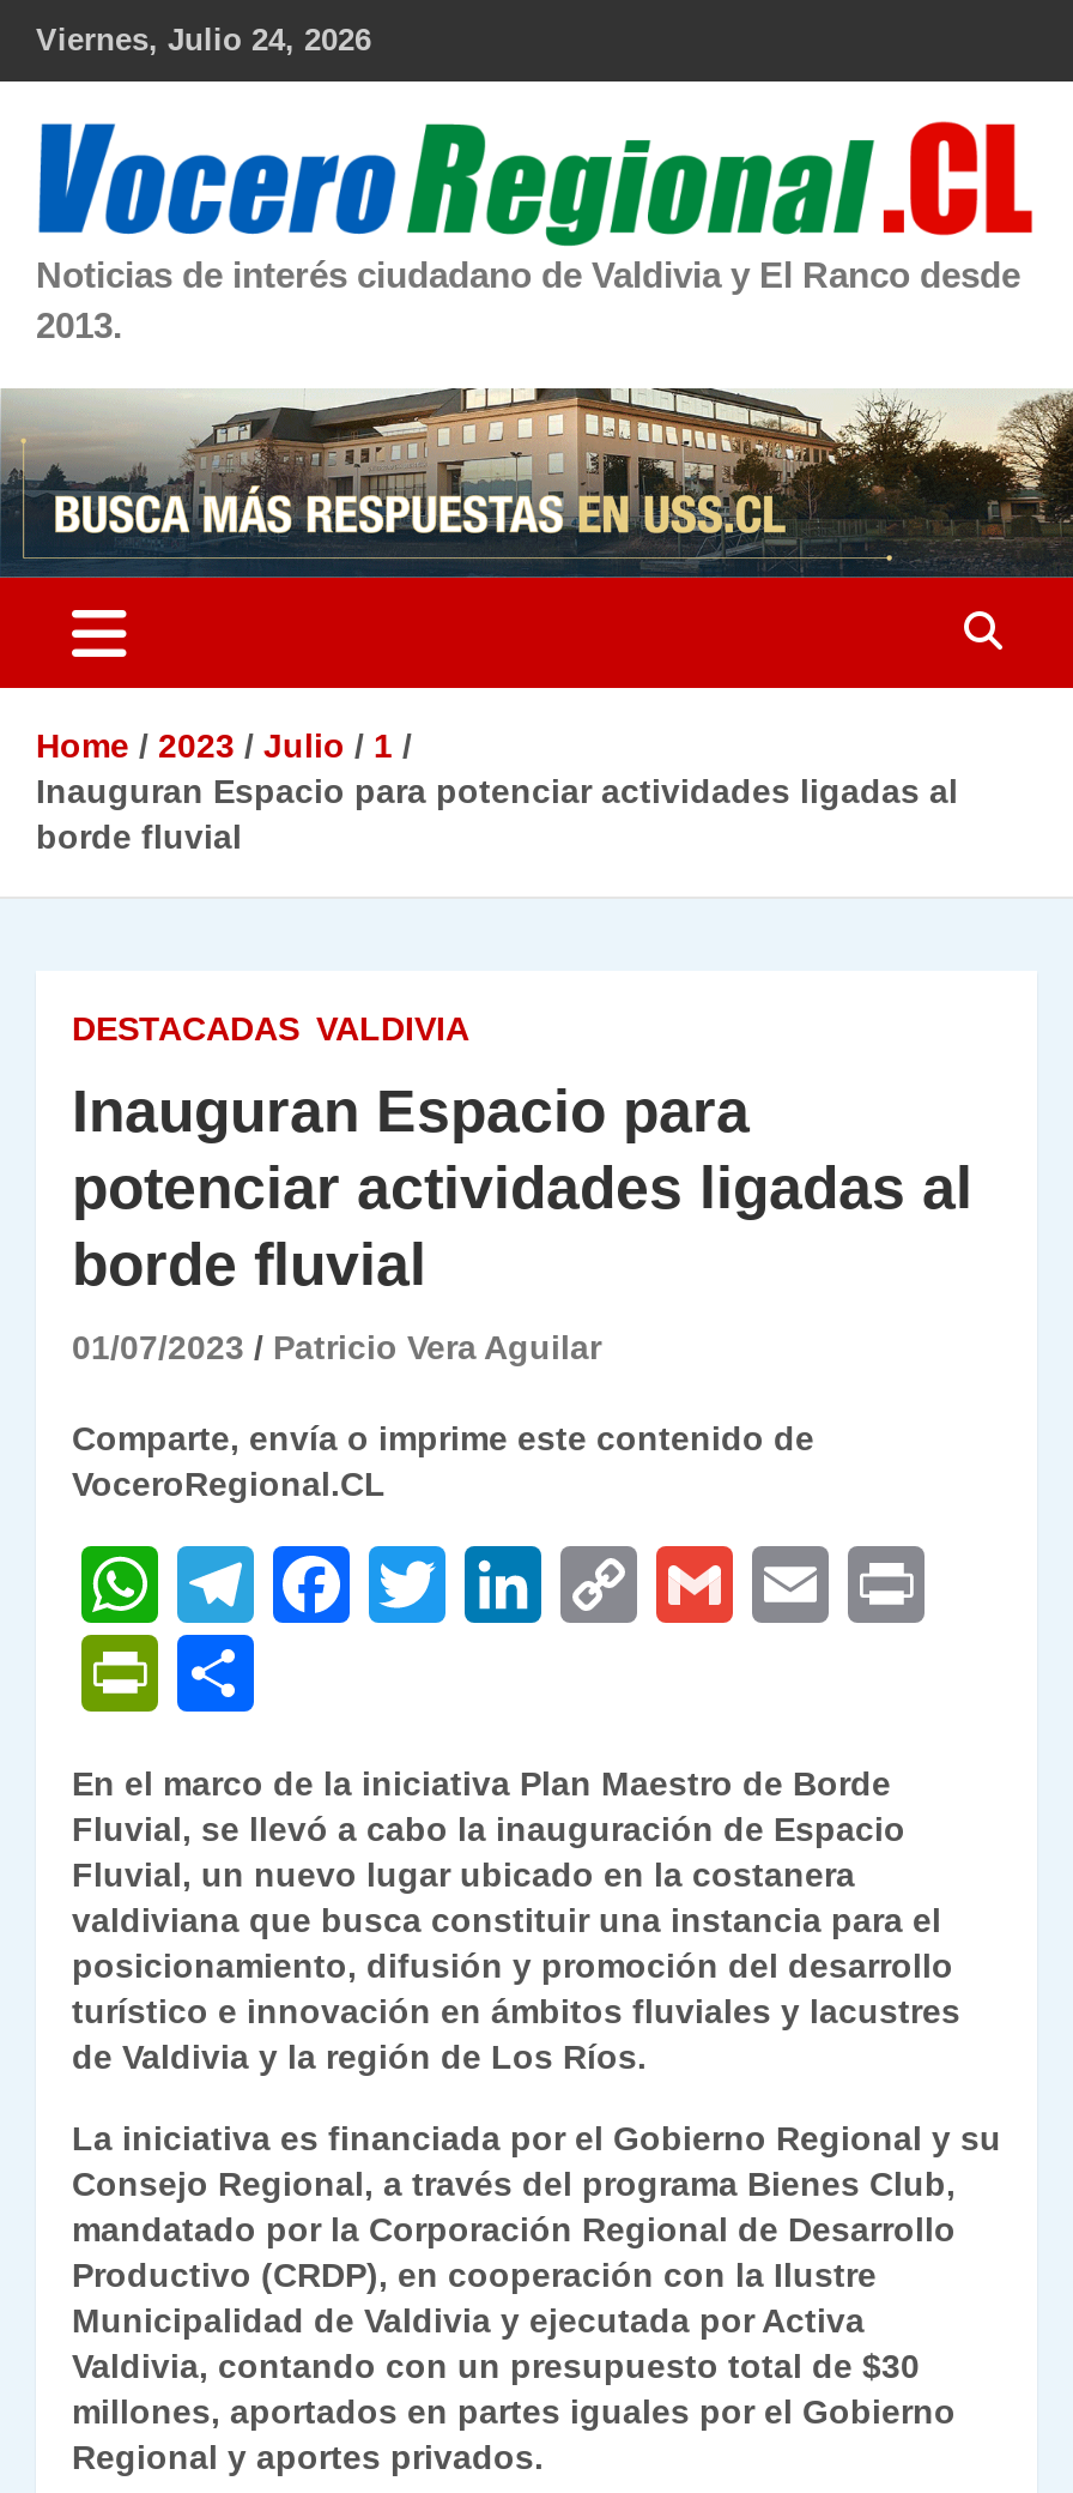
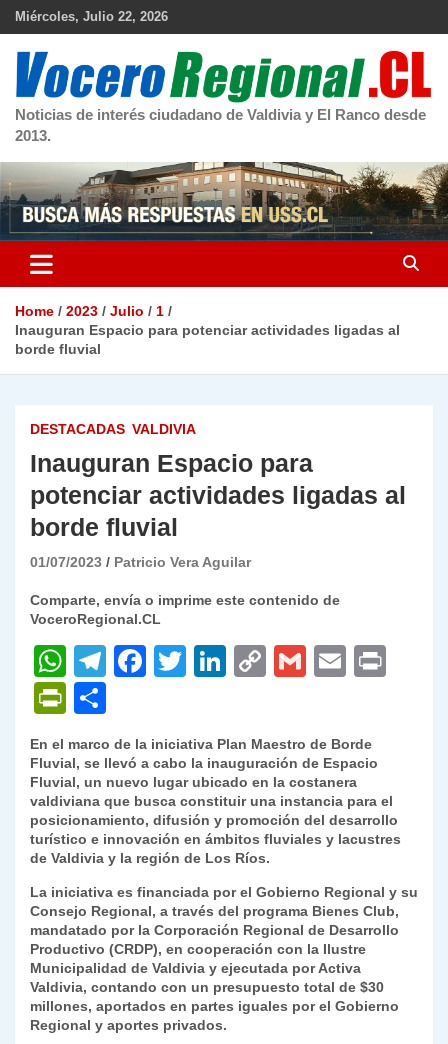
- Viernes, Julio 24, 2026
+ Miércoles, Julio 22, 2026
